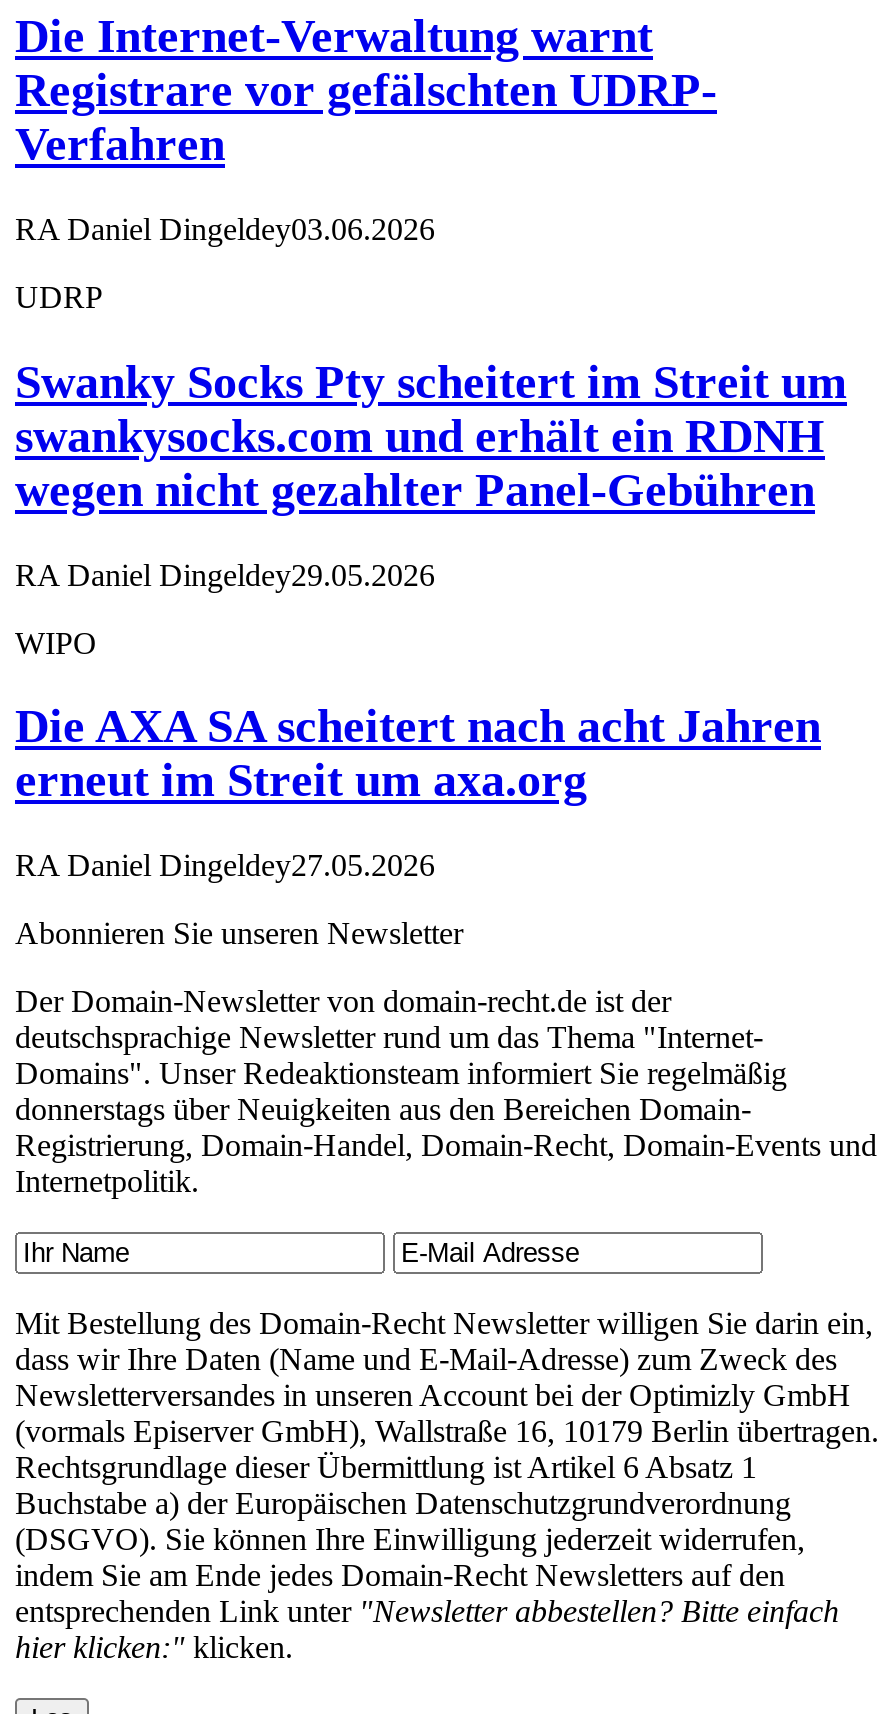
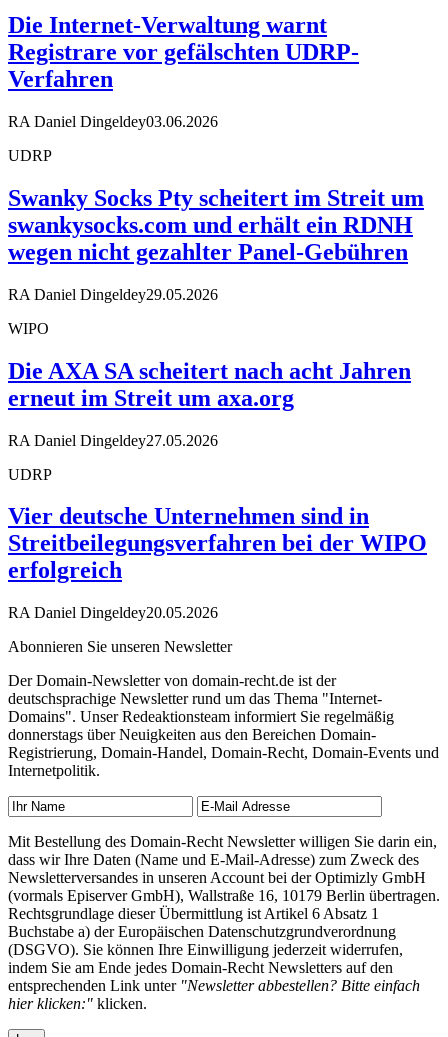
+ UDRP
+ Vier deutsche Unternehmen sind in
+ Streitbeilegungsverfahren bei der WIPO
+ erfolgreich
+ RA Daniel Dingeldey20.05.2026
